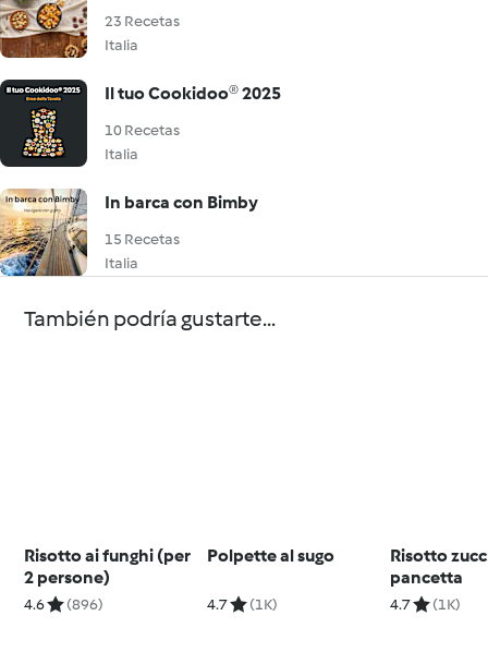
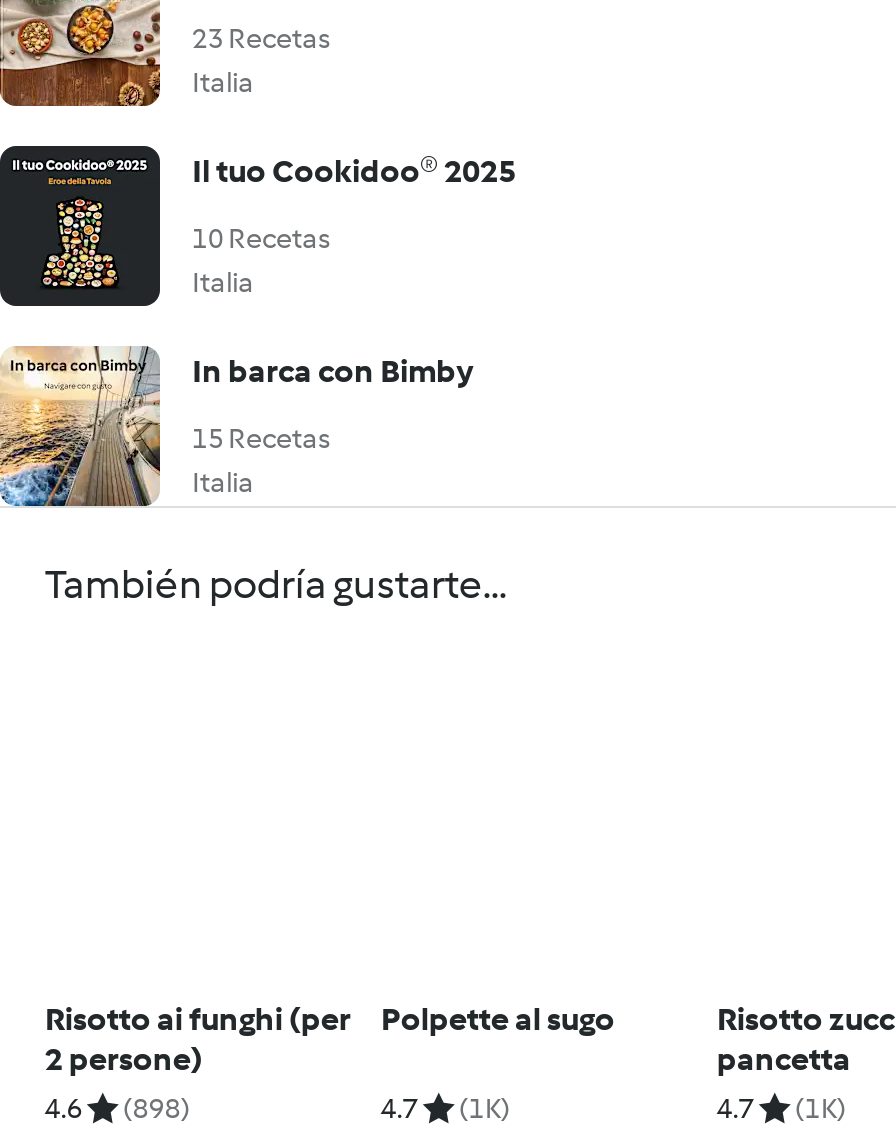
- 4.6 (896)
+ 4.6 (898)
